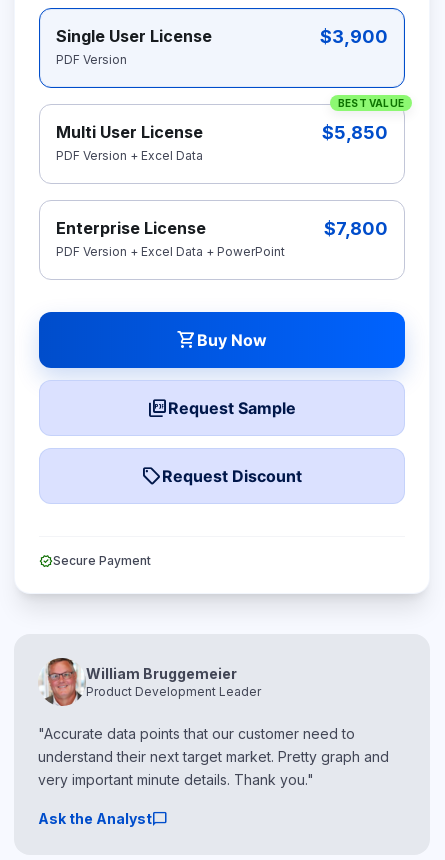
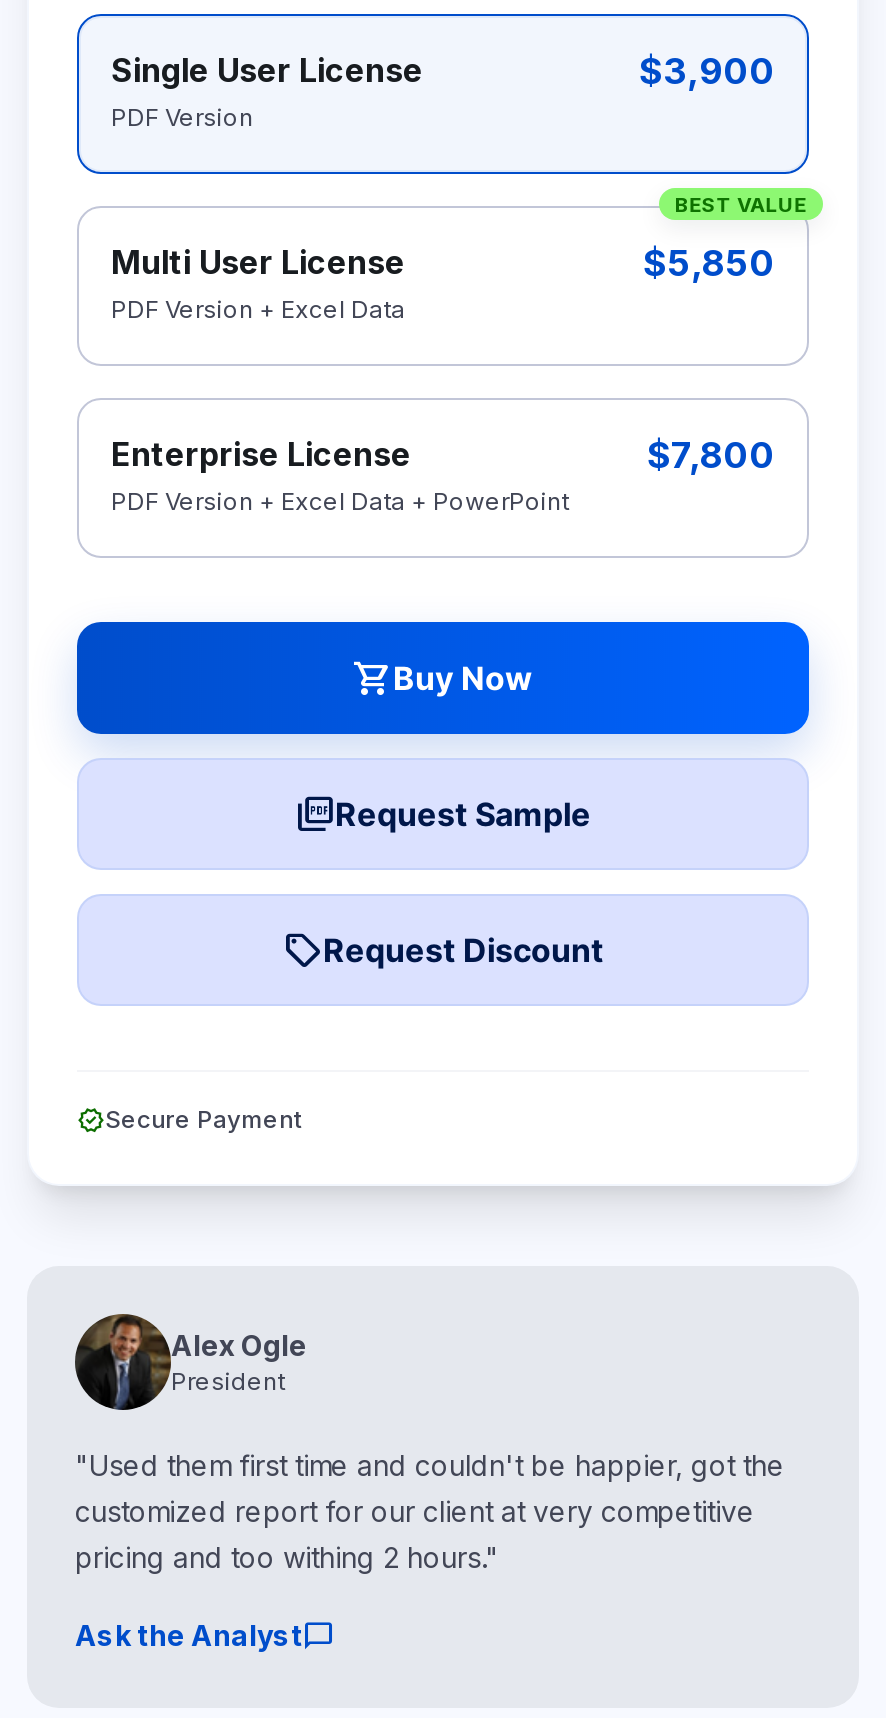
- [image]
- William Bruggemeier
- Product Development Leader
+ [image]
+ Alex Ogle
+ President

- "Accurate data points that our customer need to
- understand their next target market. Pretty graph and
- very important minute details. Thank you."
+ "Used them first time and couldn't be happier, got the
+ customized report for our client at very competitive
+ pricing and too withing 2 hours."
